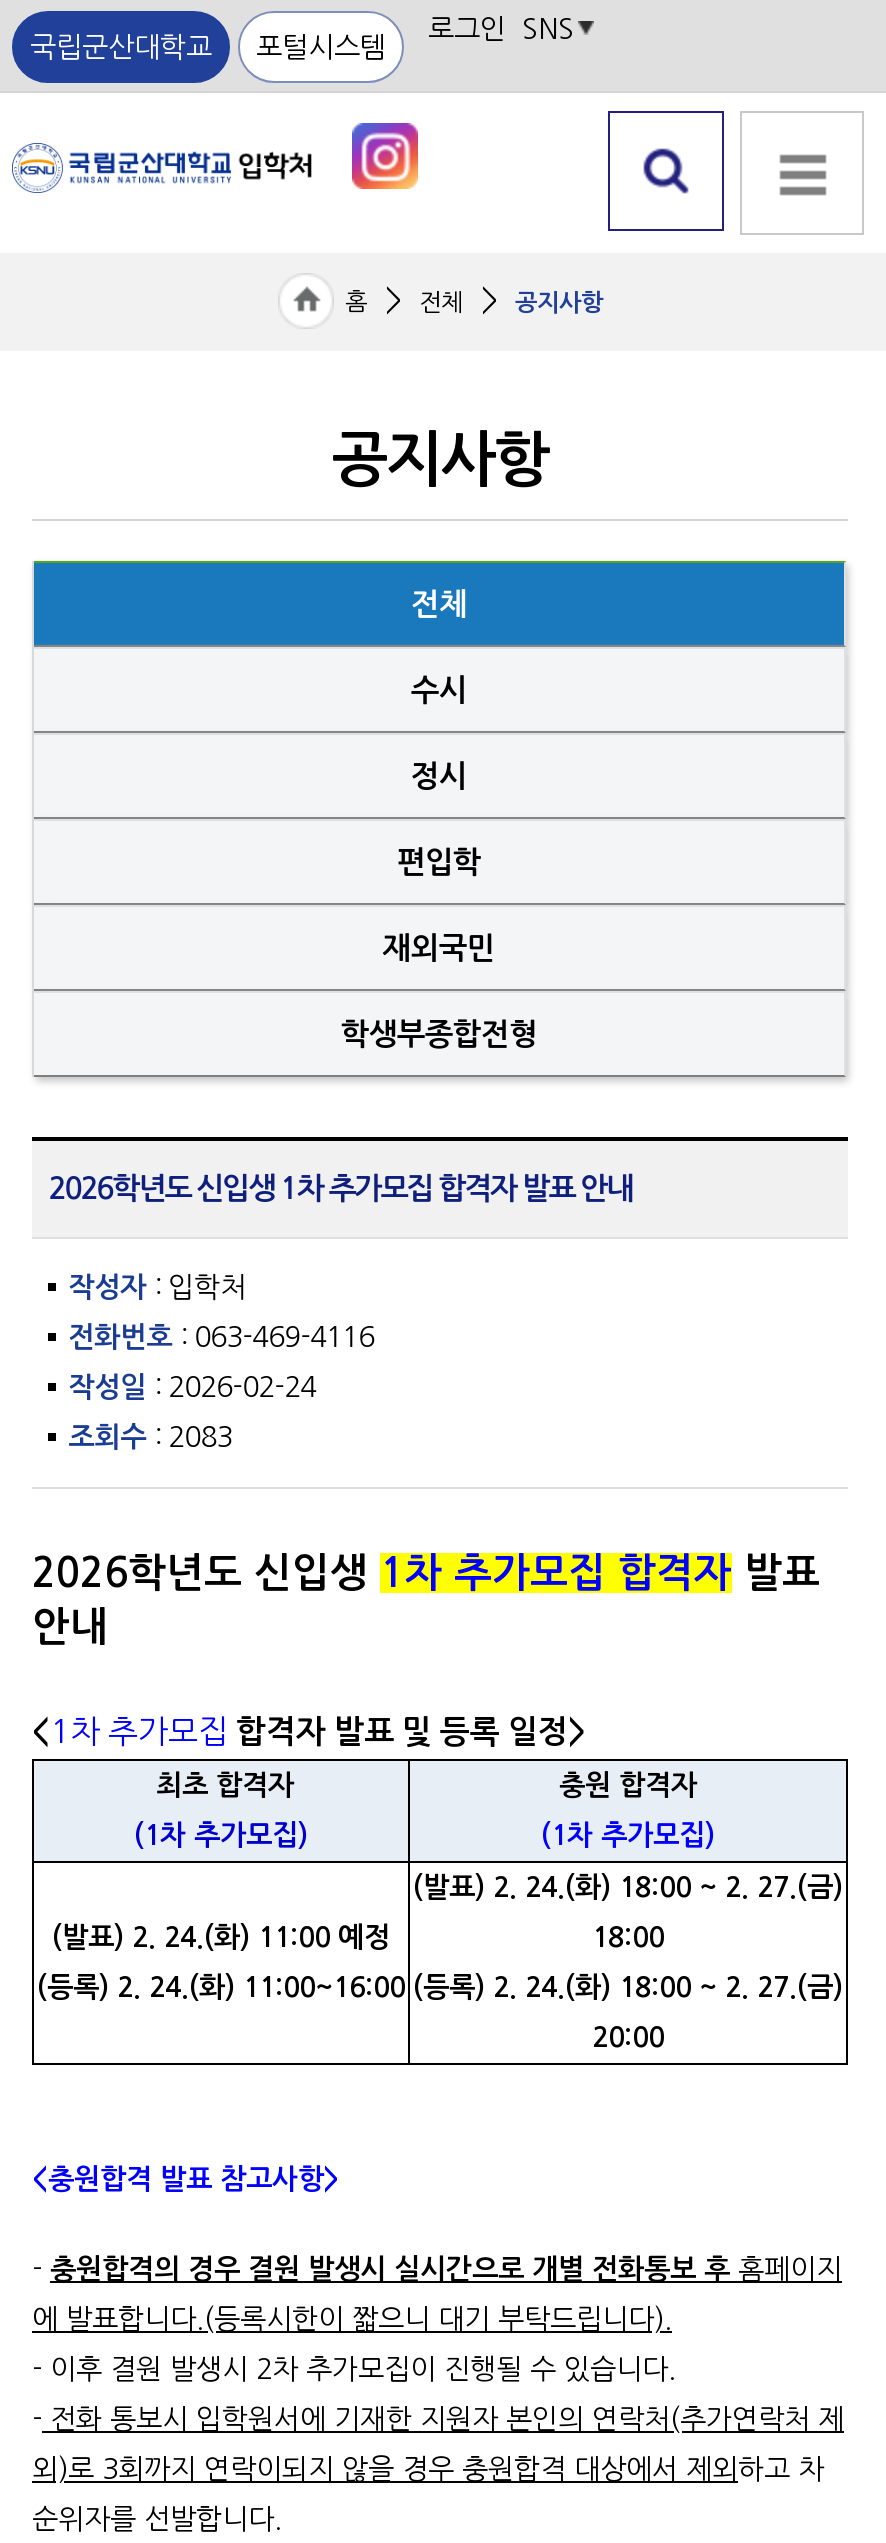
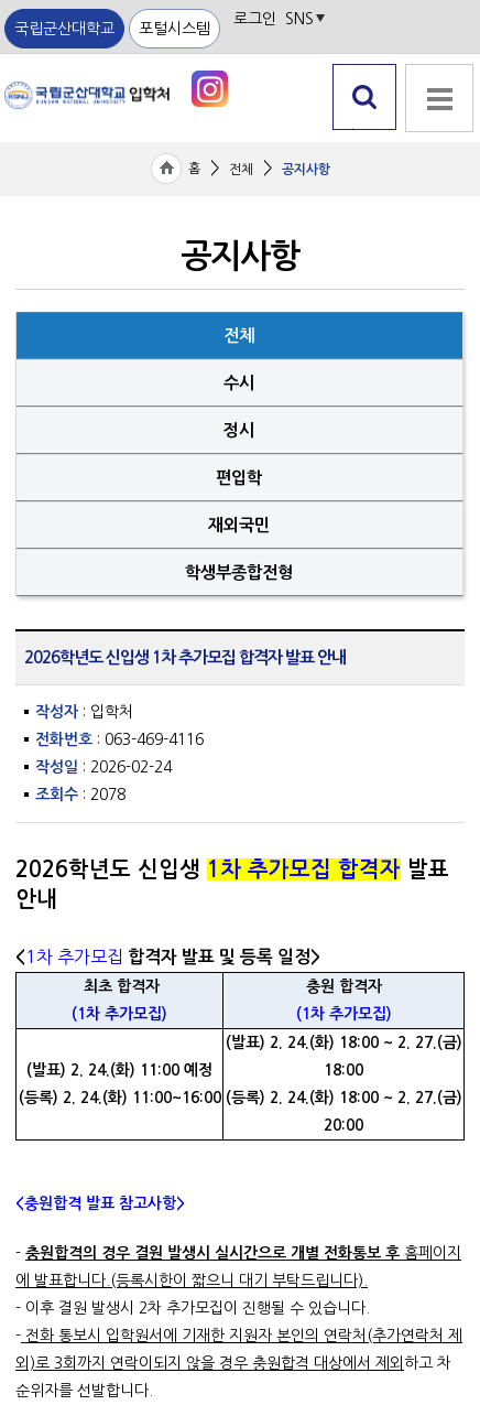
- 조회수: 2083
+ 조회수: 2078
